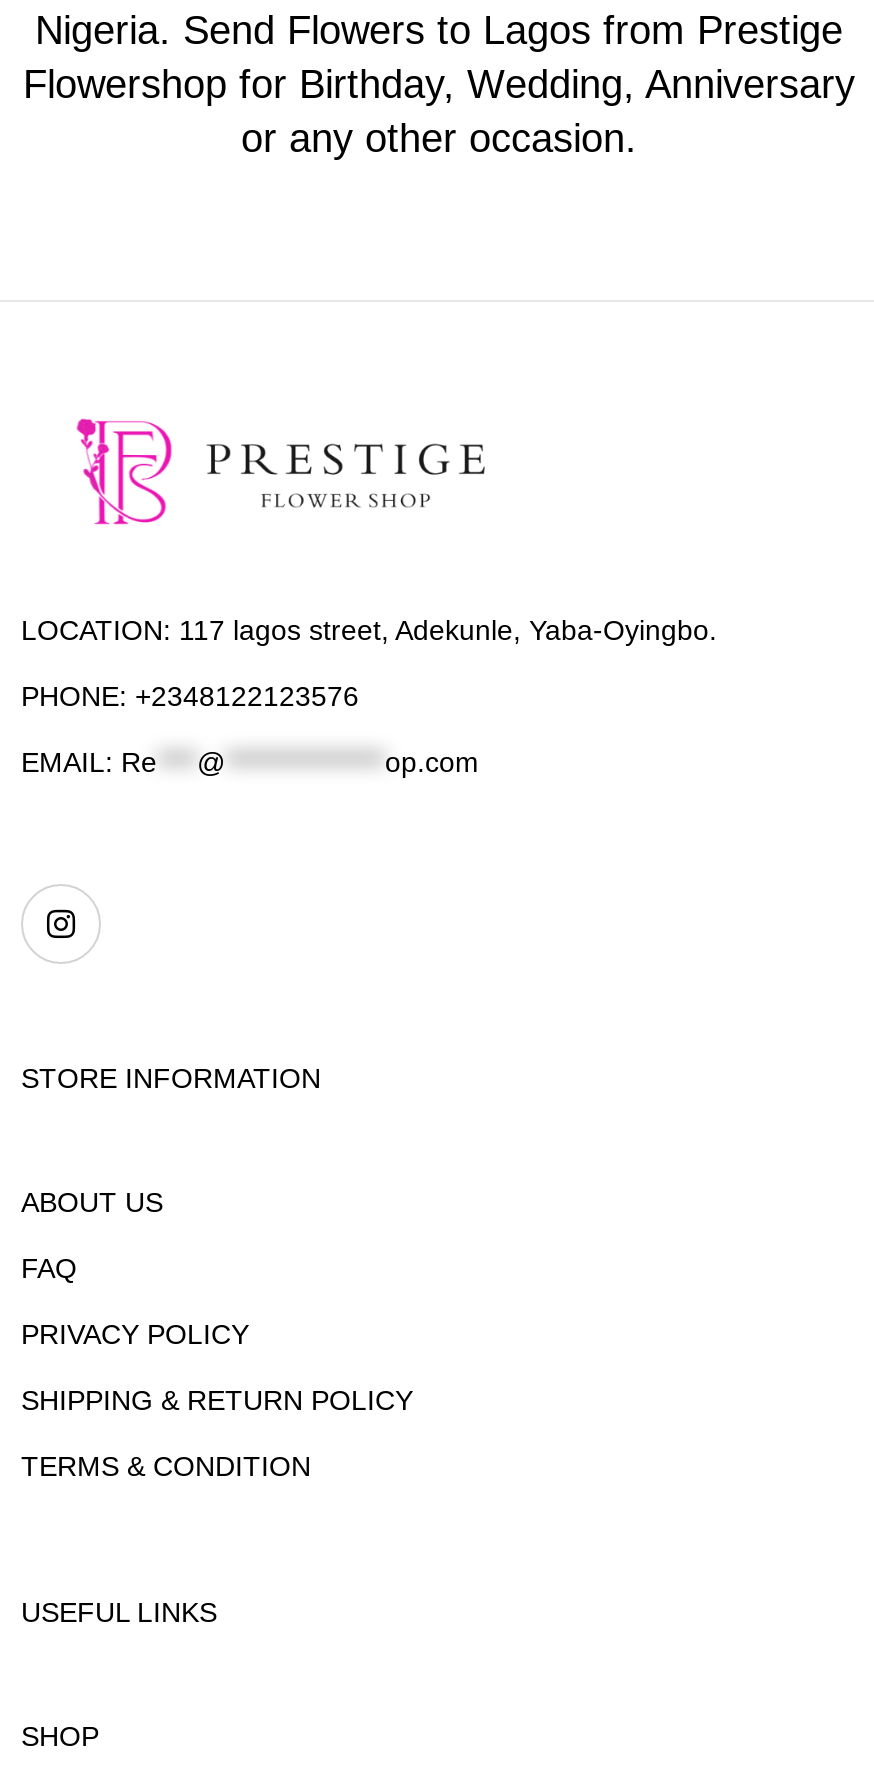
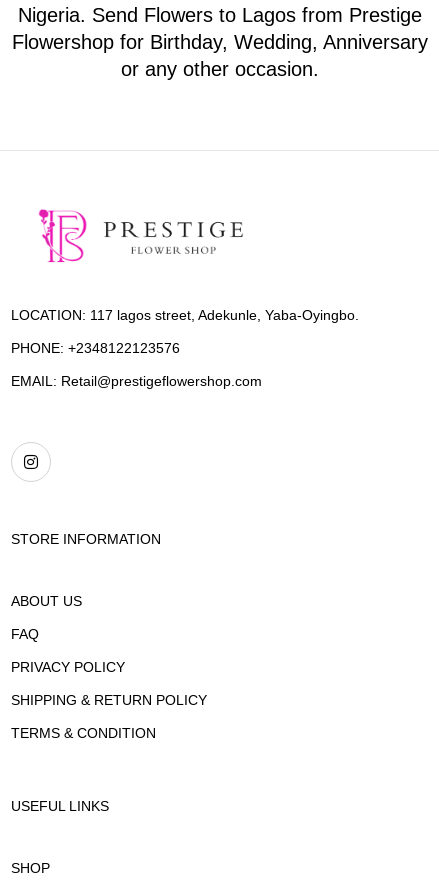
- EMAIL: Re **** @ **************** op.com
+ EMAIL: Retail@prestigeflowershop.com
